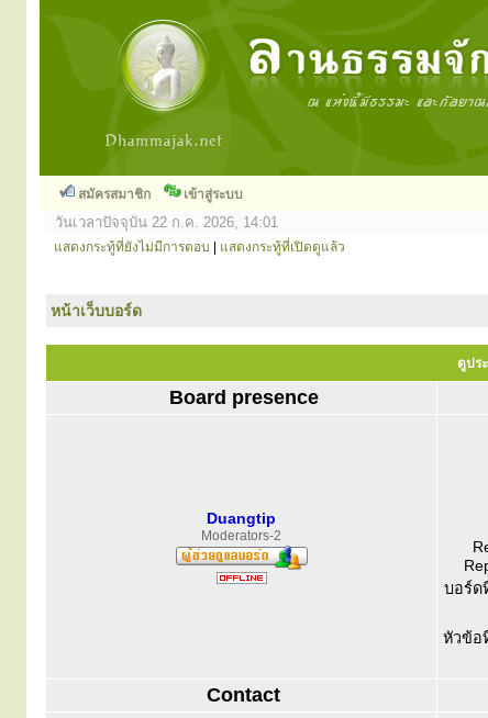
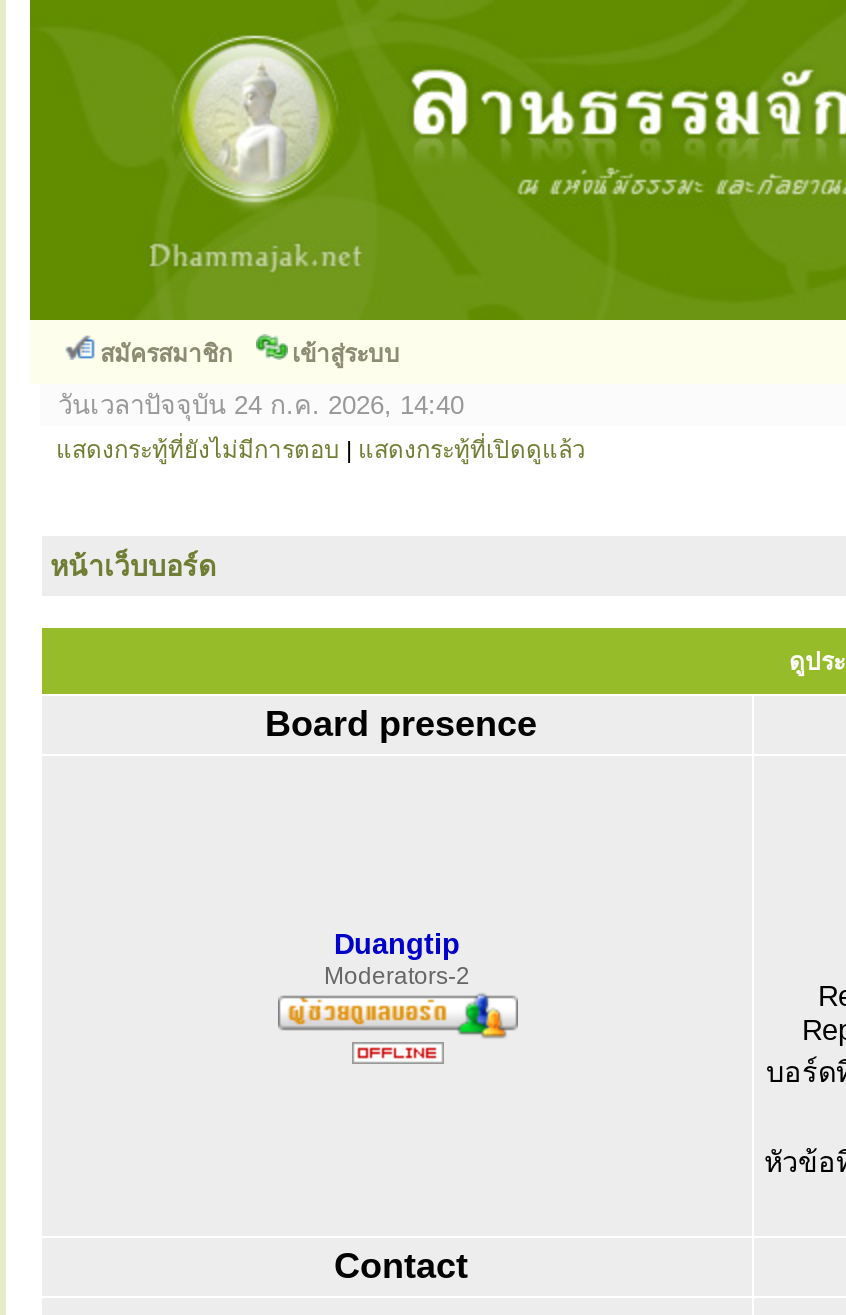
- วันเวลาปัจจุบัน 22 ก.ค. 2026, 14:01
+ วันเวลาปัจจุบัน 24 ก.ค. 2026, 14:40
